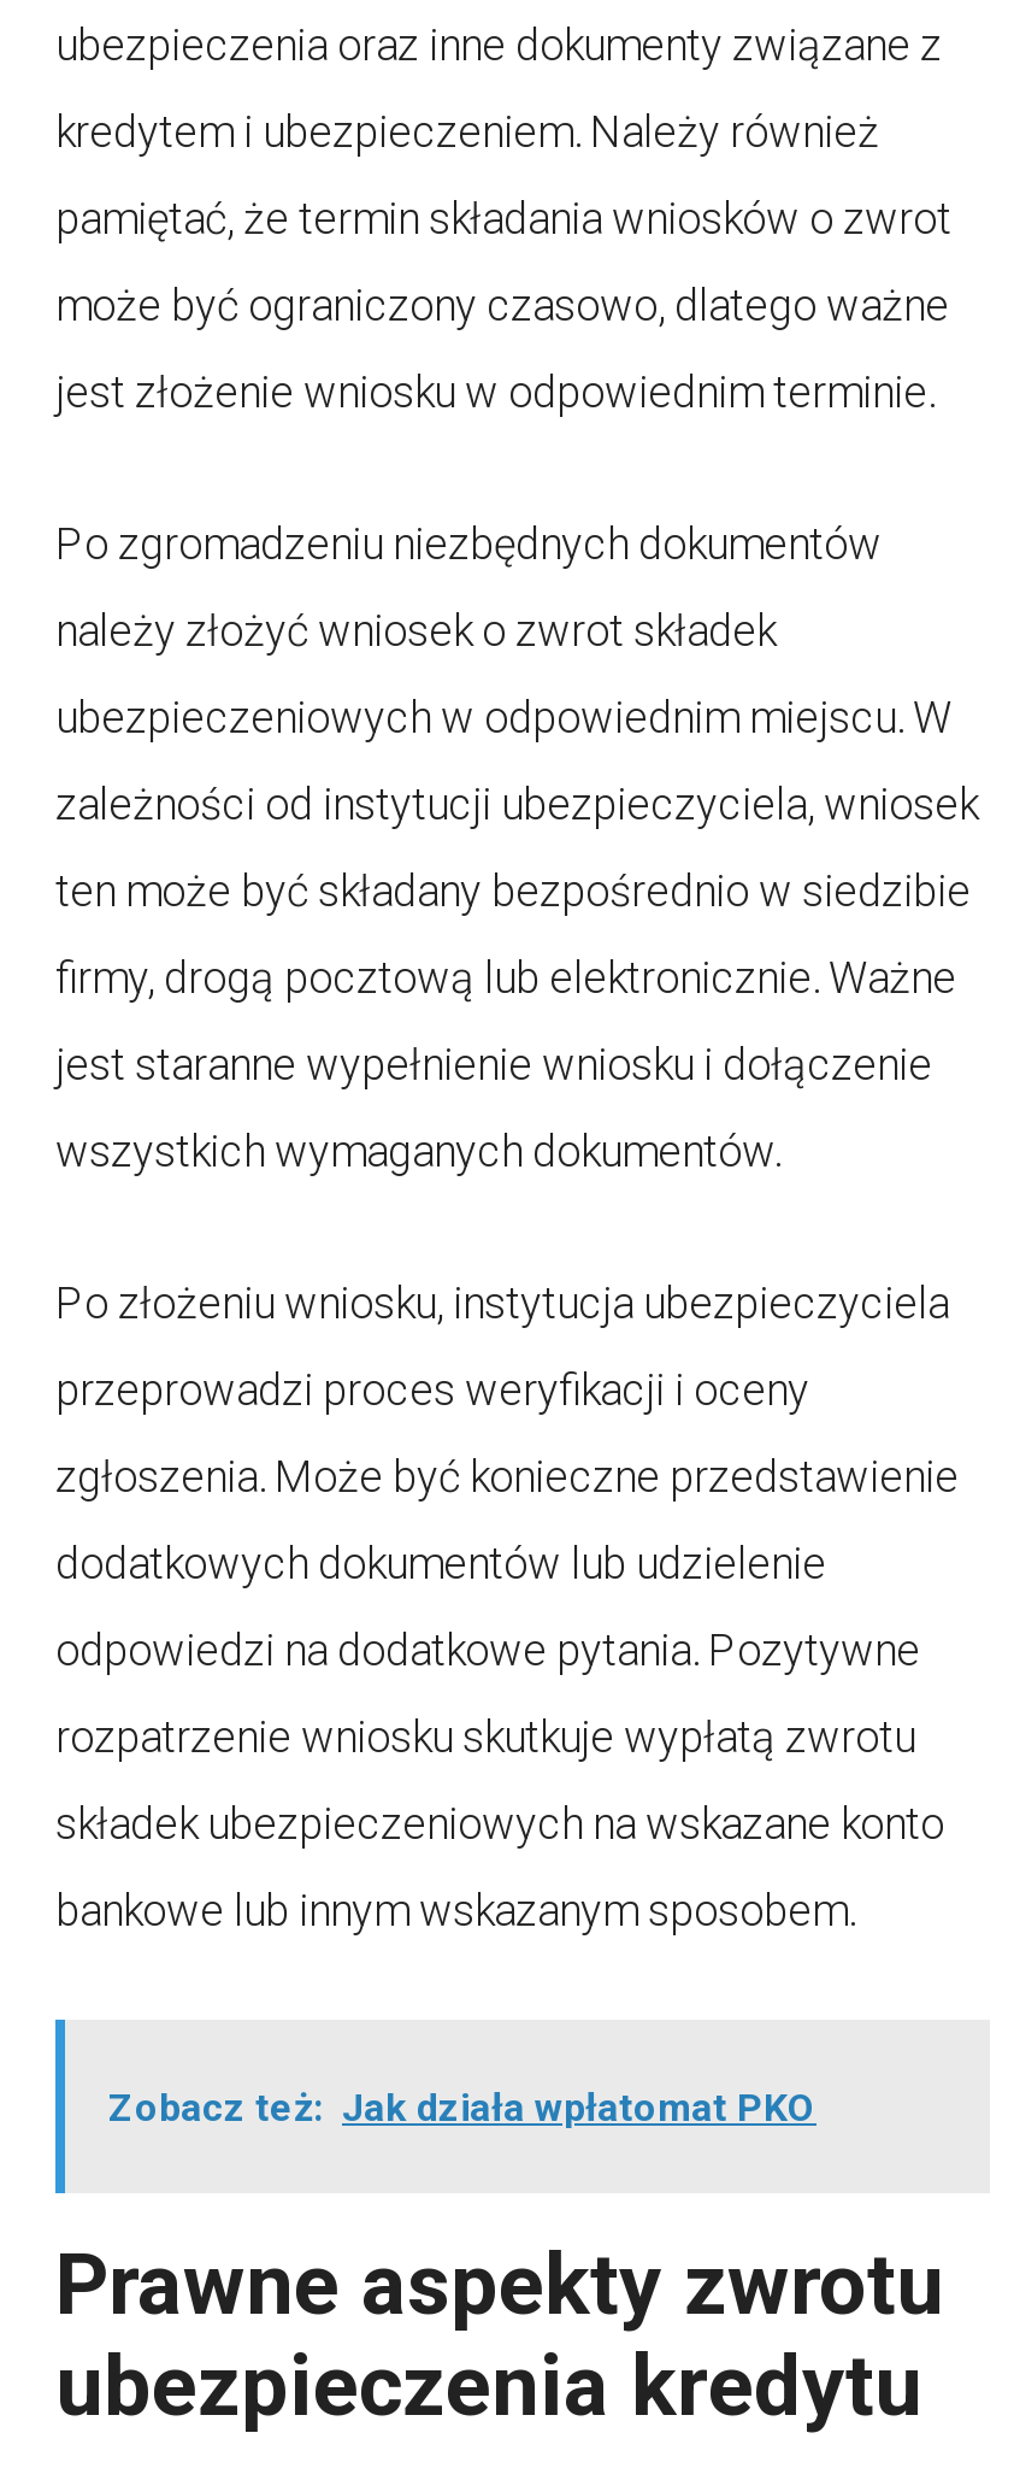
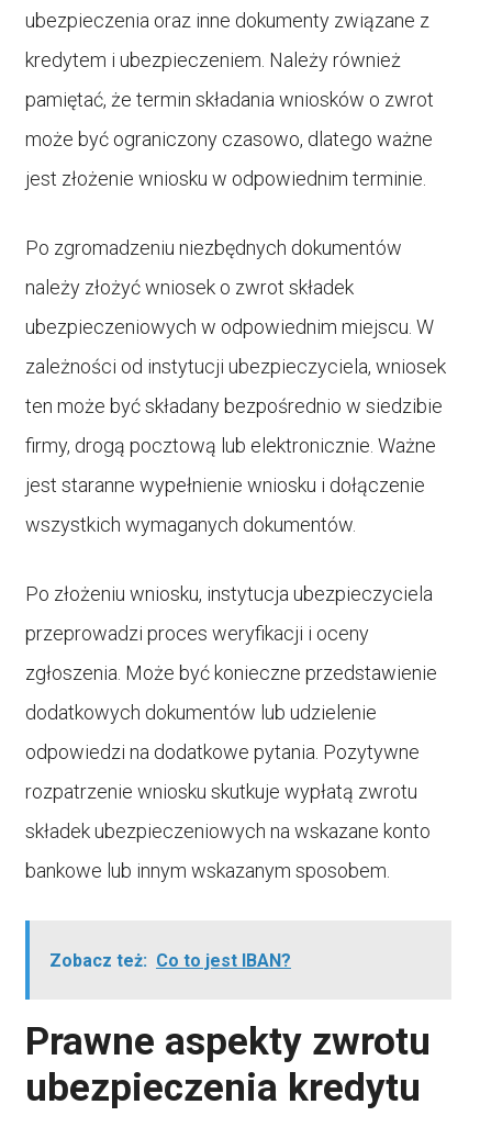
- Zobacz też: Jak działa wpłatomat PKO
+ Zobacz też: Co to jest IBAN?
